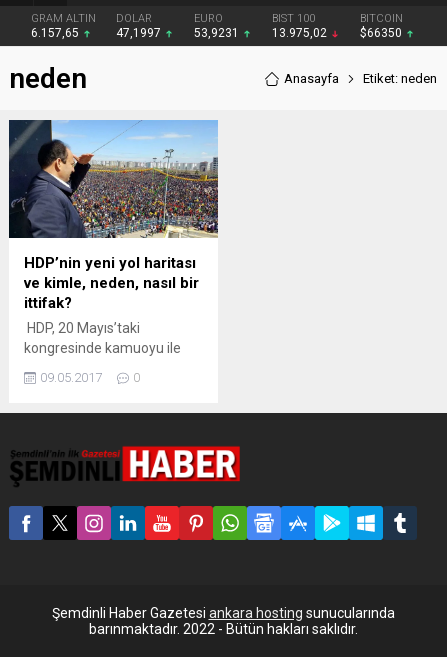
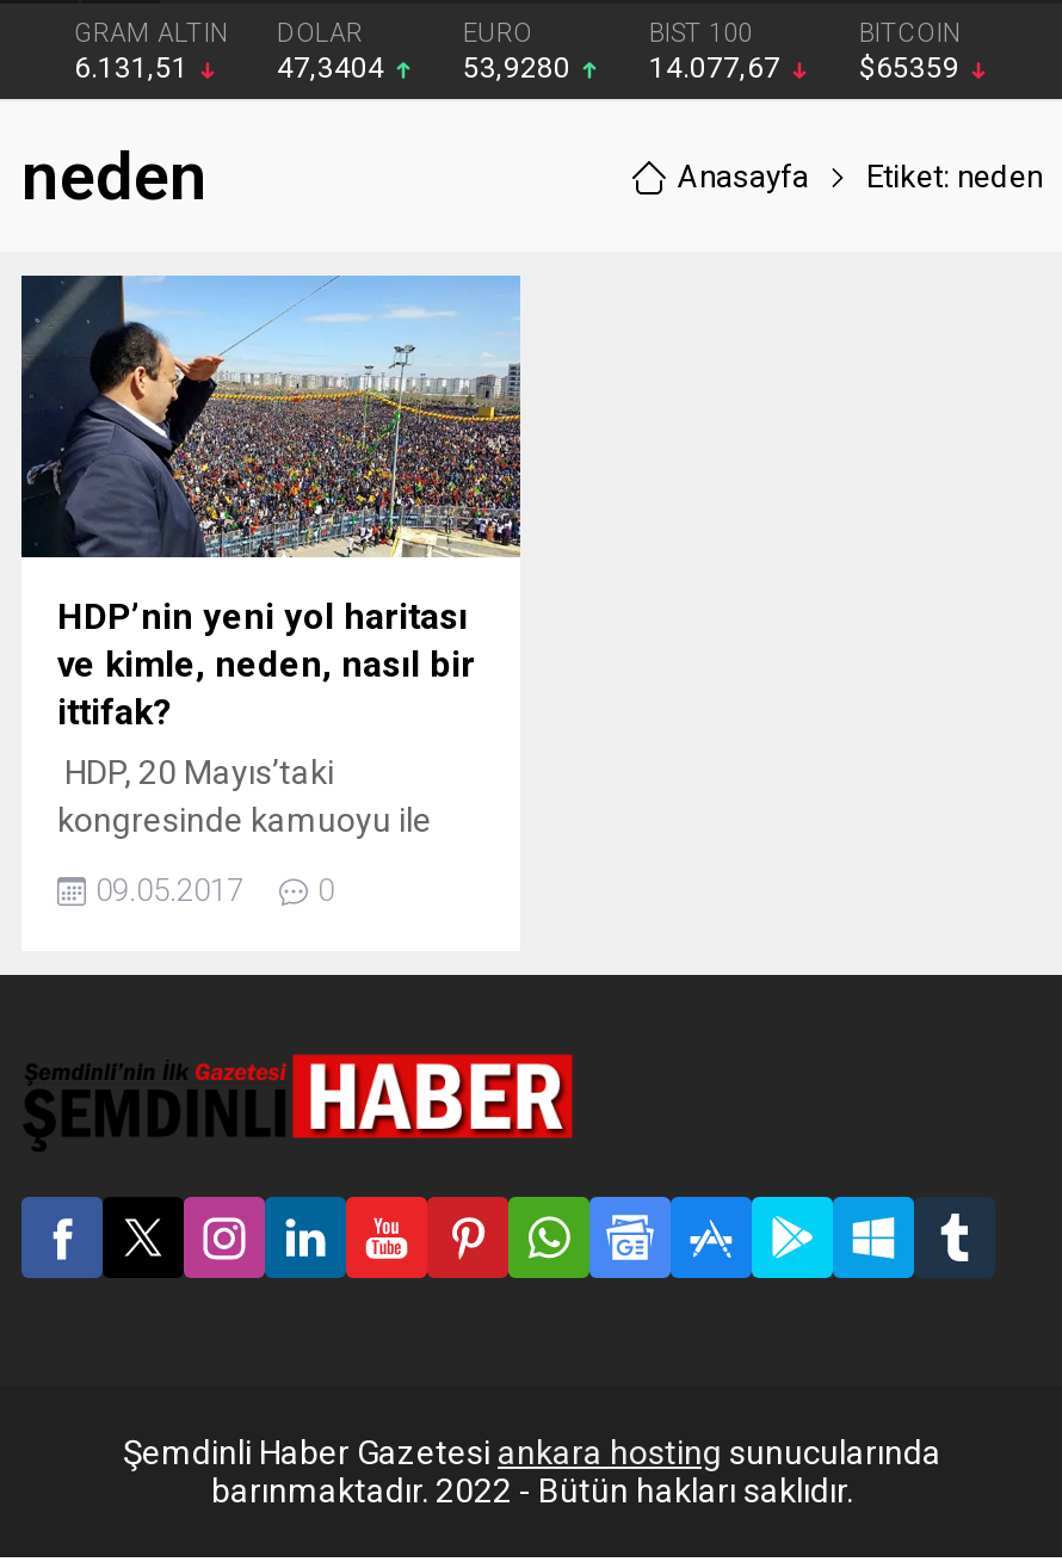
- 6.157,65
+ 6.131,51

- 47,1997
+ 47,3404

- 53,9231
+ 53,9280

- 13.975,02
+ 14.077,67

- $66350
+ $65359
